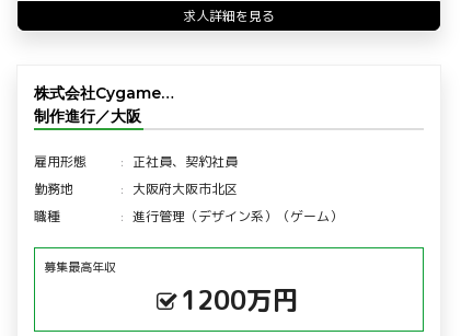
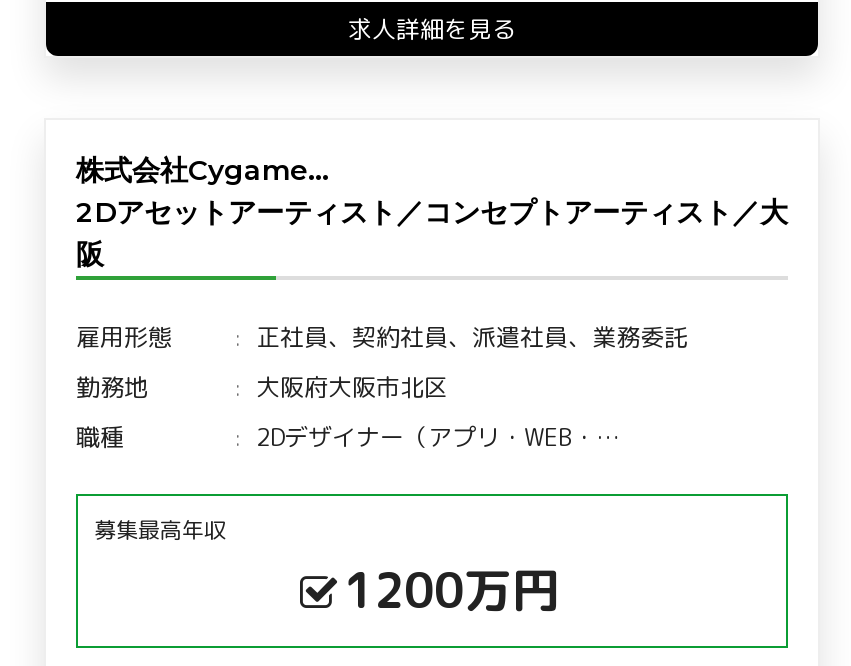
- 制作進行／大阪
+ 2Dアセットアーティスト／コンセプトアーティスト／大
+ 阪

- 正社員、契約社員
+ 正社員、契約社員、派遣社員、業務委託

- 進行管理（デザイン系）（ゲーム）
+ 2Dデザイナー（アプリ・WEB・…
